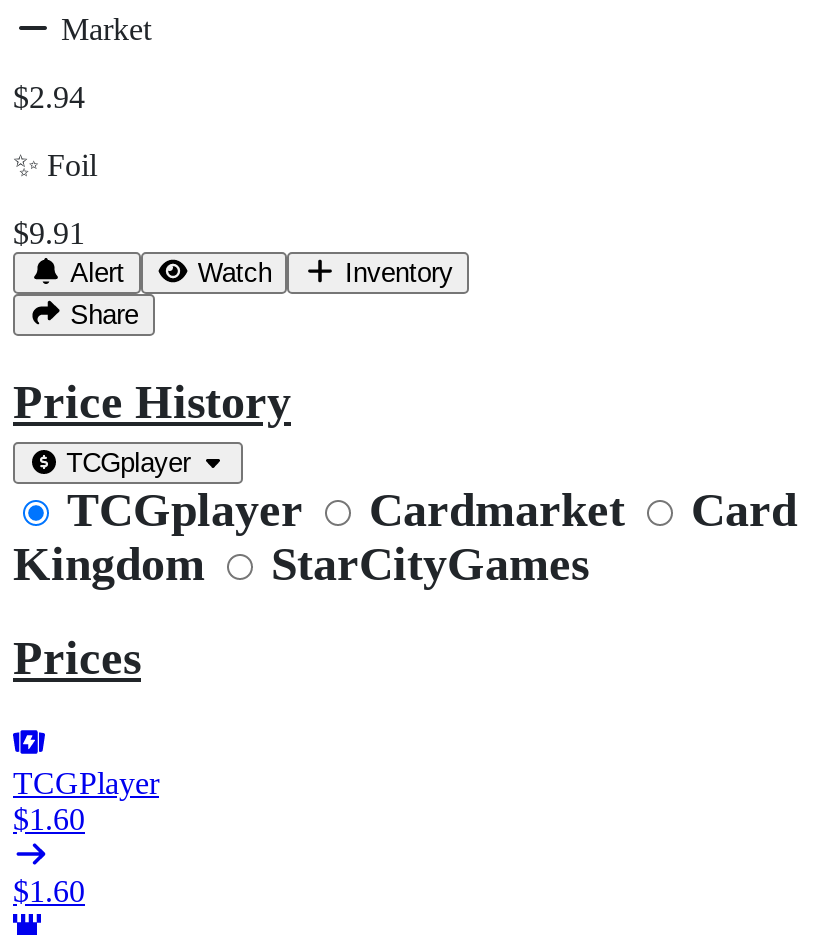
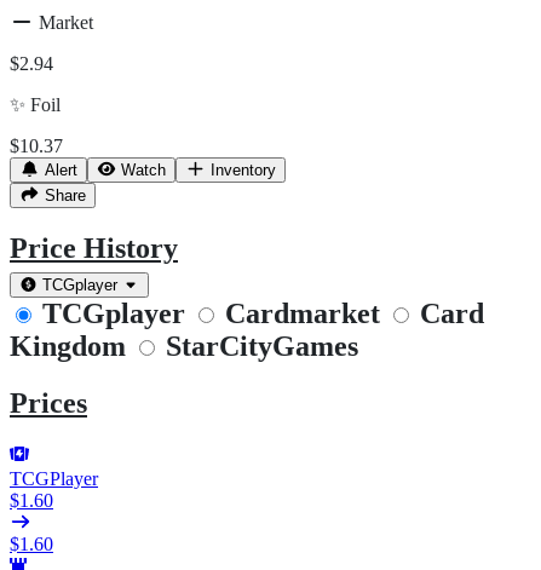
- $9.91
+ $10.37
